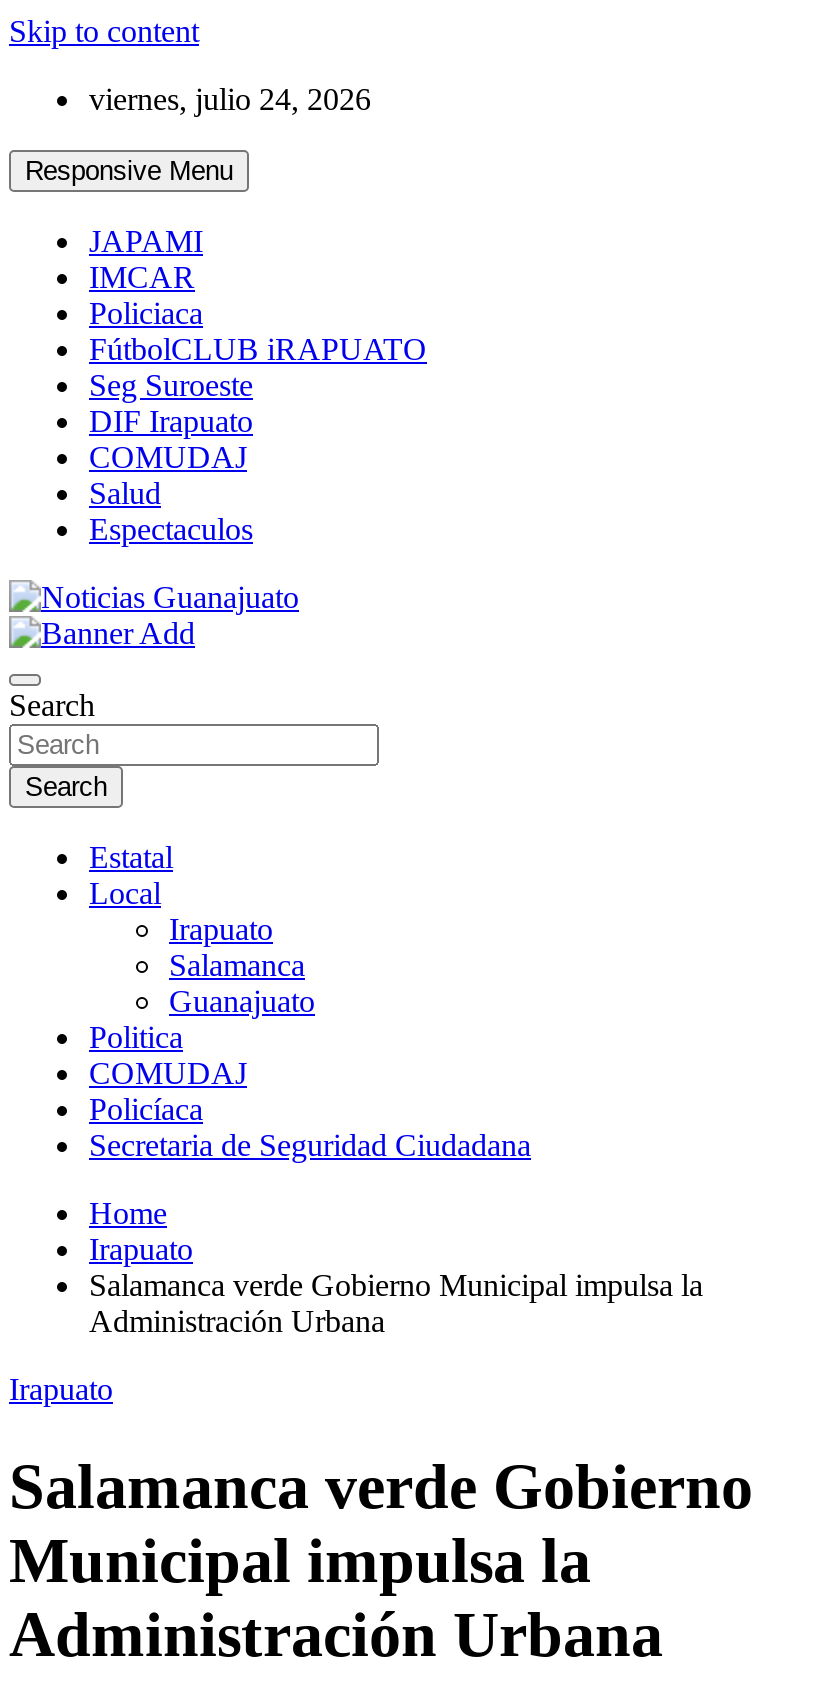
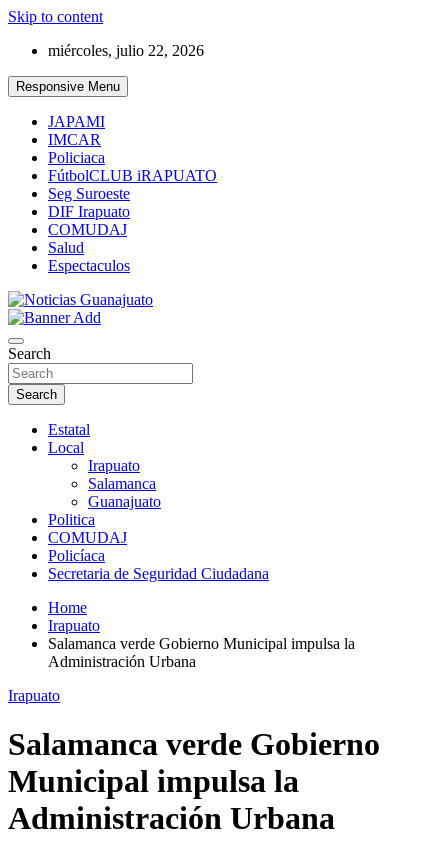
- viernes, julio 24, 2026
+ miércoles, julio 22, 2026
